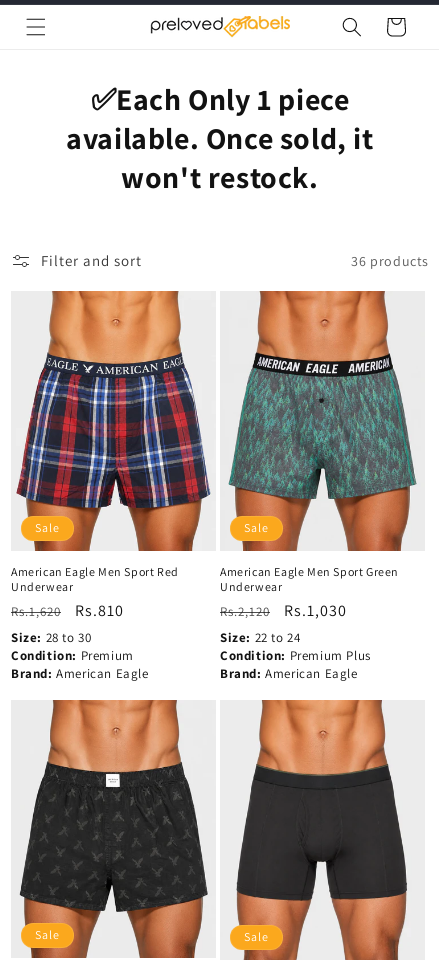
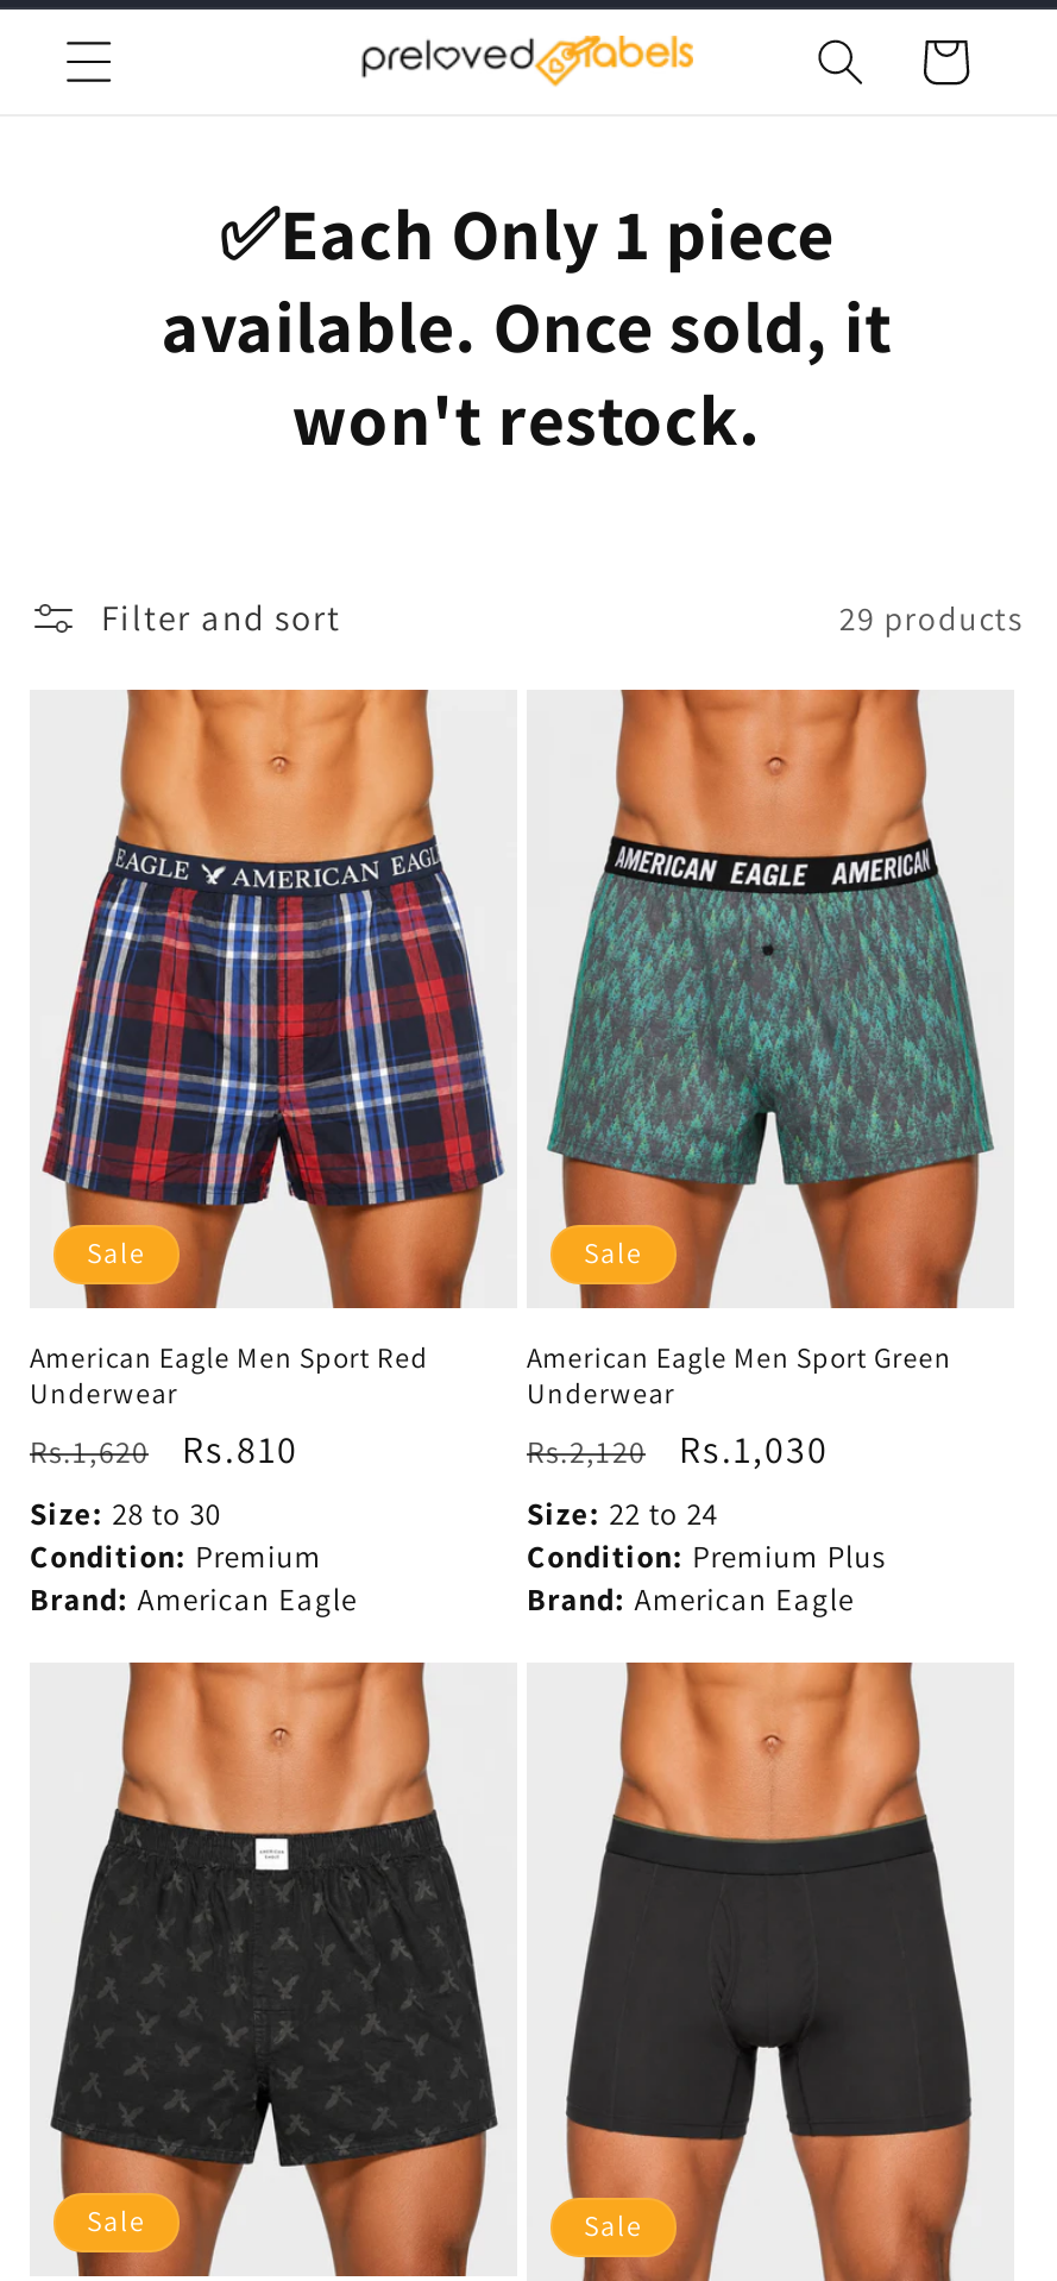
- 36 products
+ 29 products
